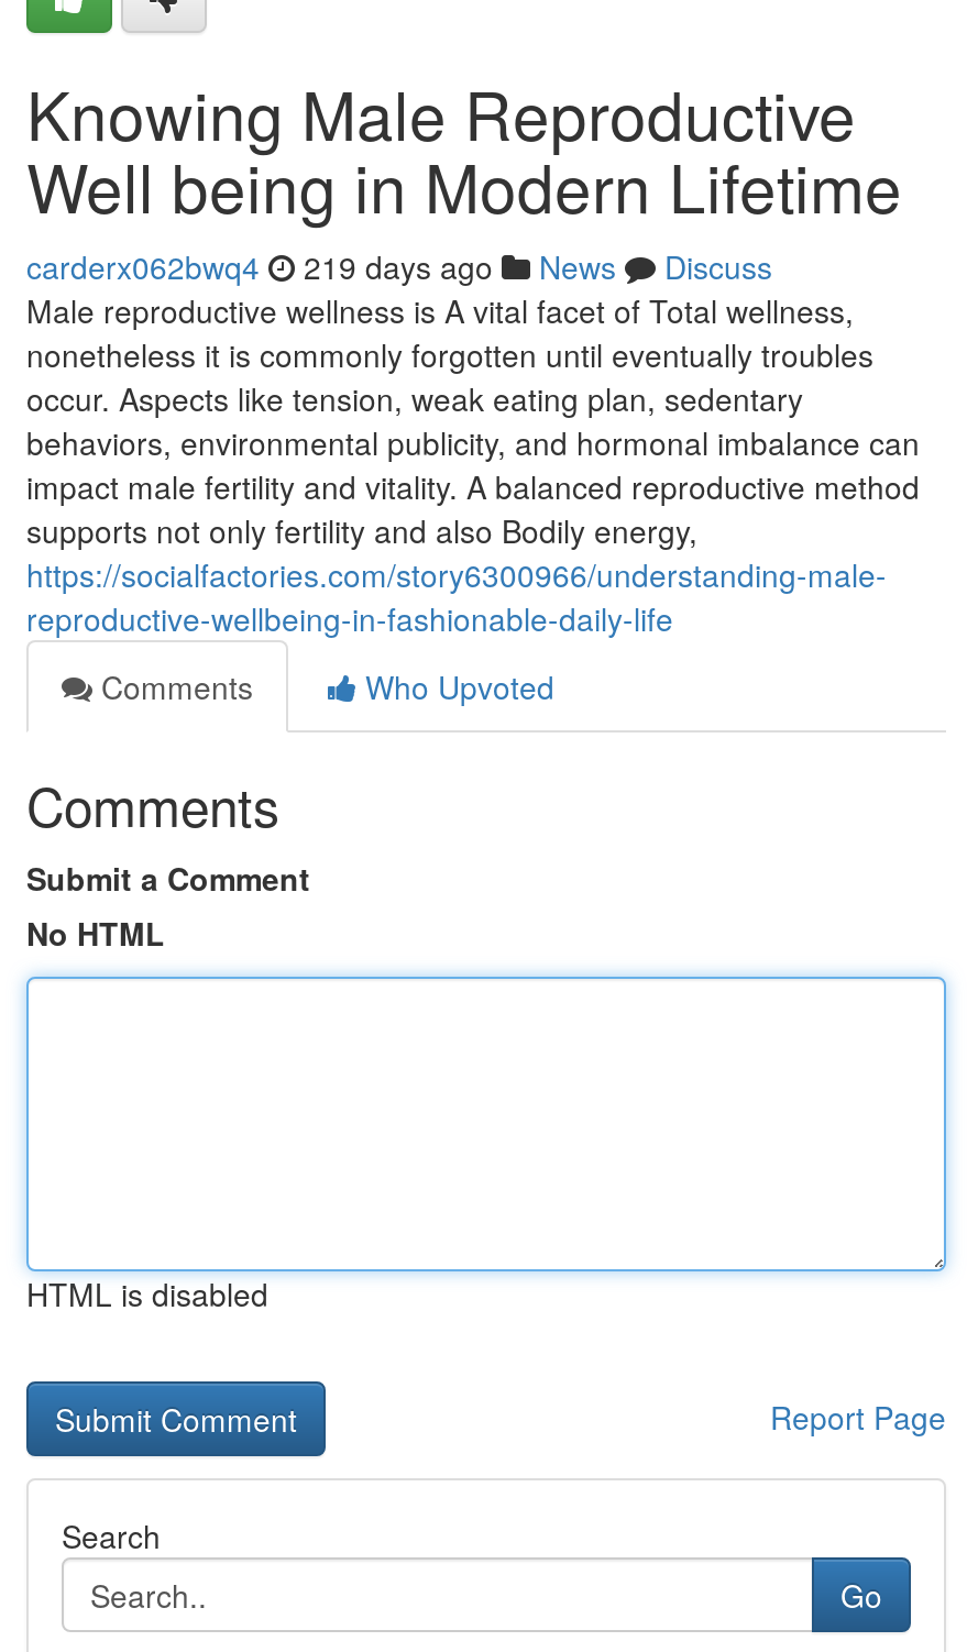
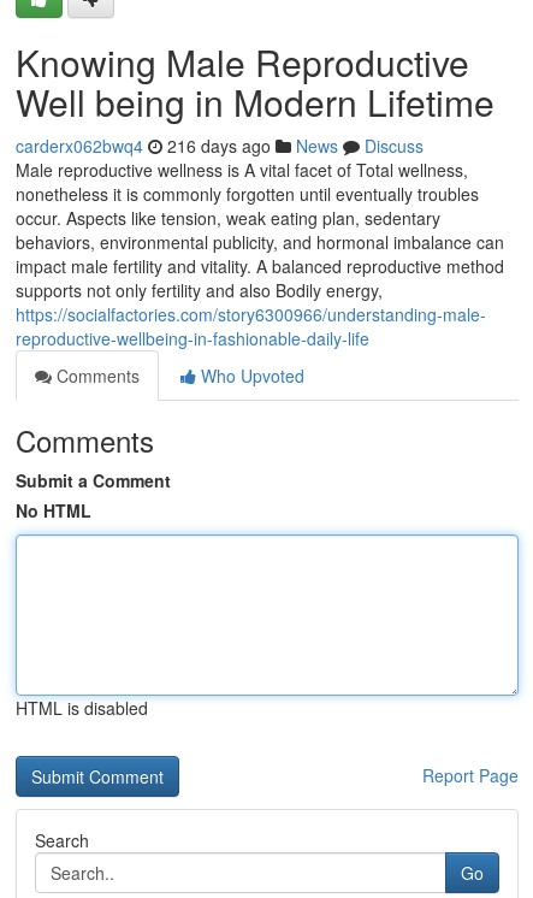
- carderx062bwq4 219 days ago News Discuss
+ carderx062bwq4 216 days ago News Discuss
